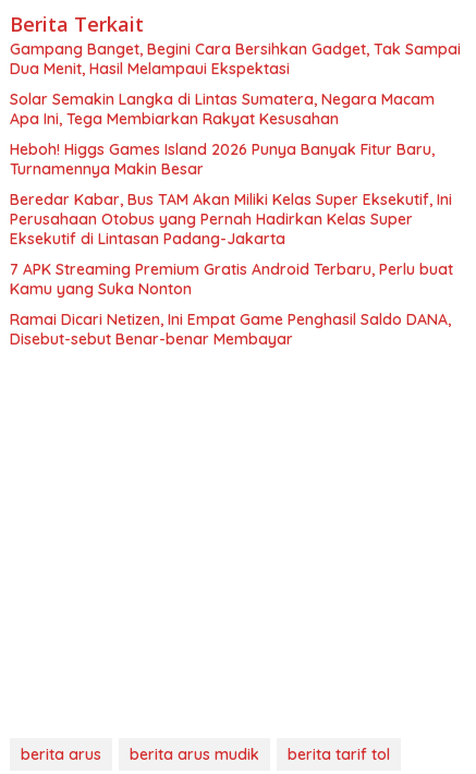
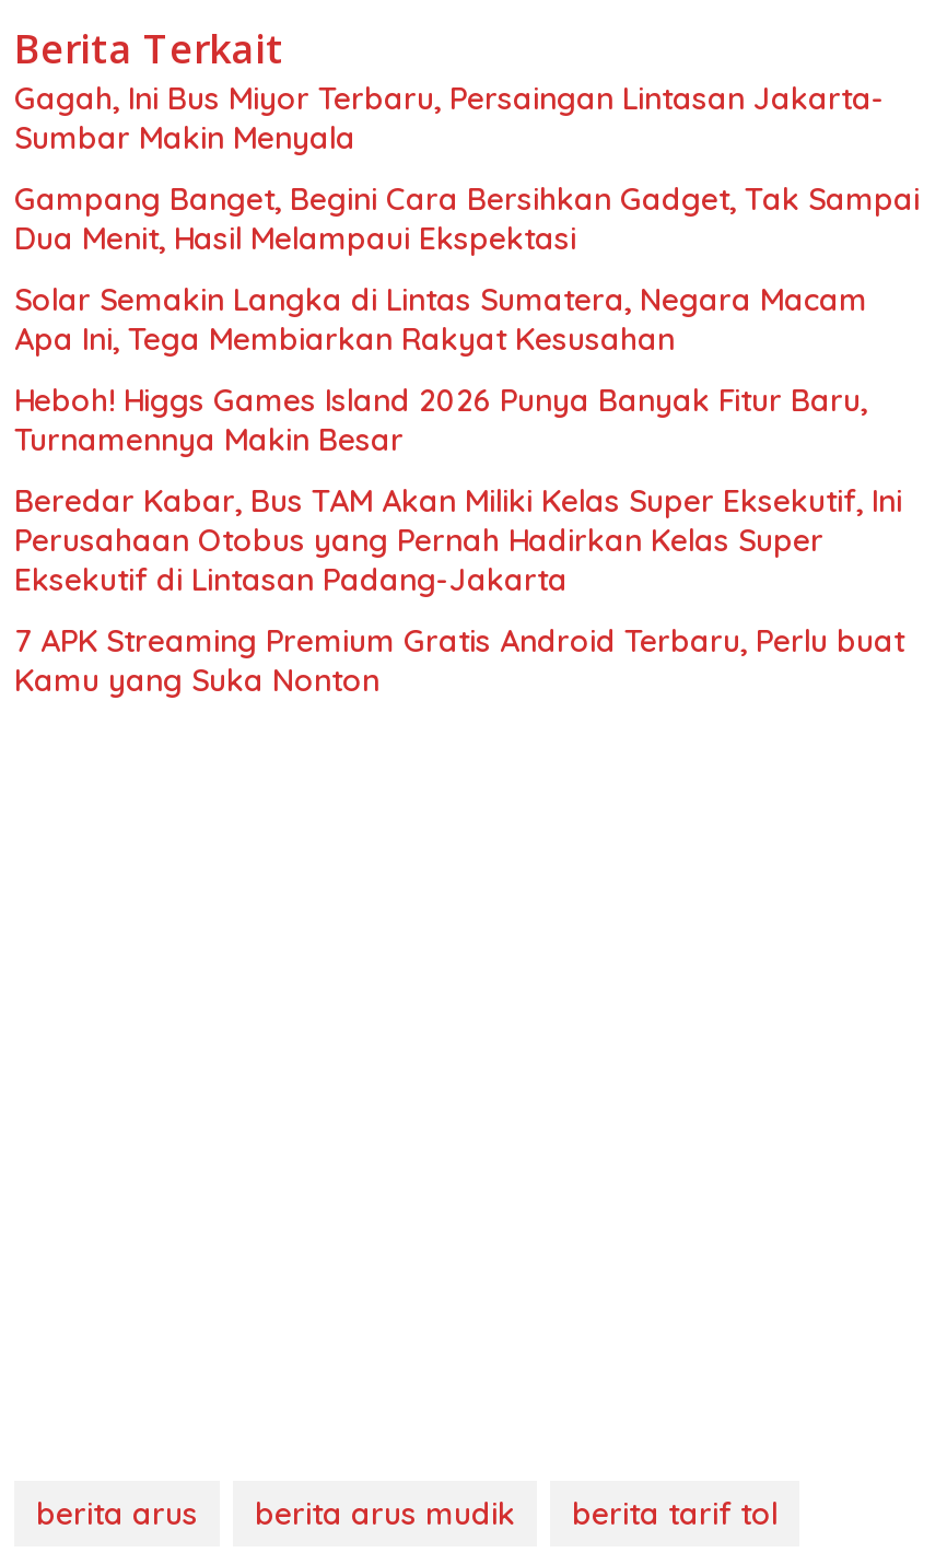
+ Gagah, Ini Bus Miyor Terbaru, Persaingan Lintasan Jakarta-
+ Sumbar Makin Menyala

moved down: Gampang Banget, Begini Cara Bersihkan Gadget, Tak Sampai | Dua Menit, Hasil Melampaui Ekspektasi | Solar Semakin Langka di Lintas Sumatera, Negara Macam | ... | 7 APK Streaming Premium Gratis Android Terbaru, Perlu buat | Kamu yang Suka Nonton

- Ramai Dicari Netizen, Ini Empat Game Penghasil Saldo DANA,
- Disebut-sebut Benar-benar Membayar
